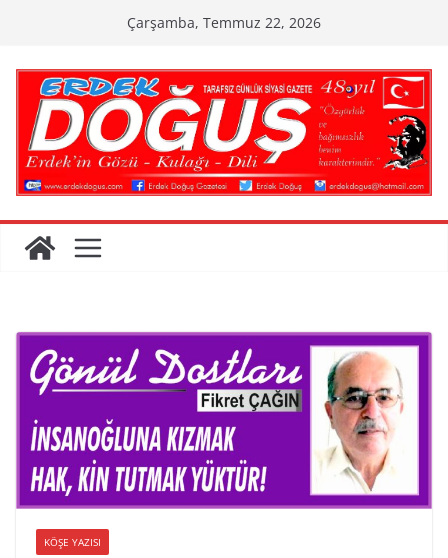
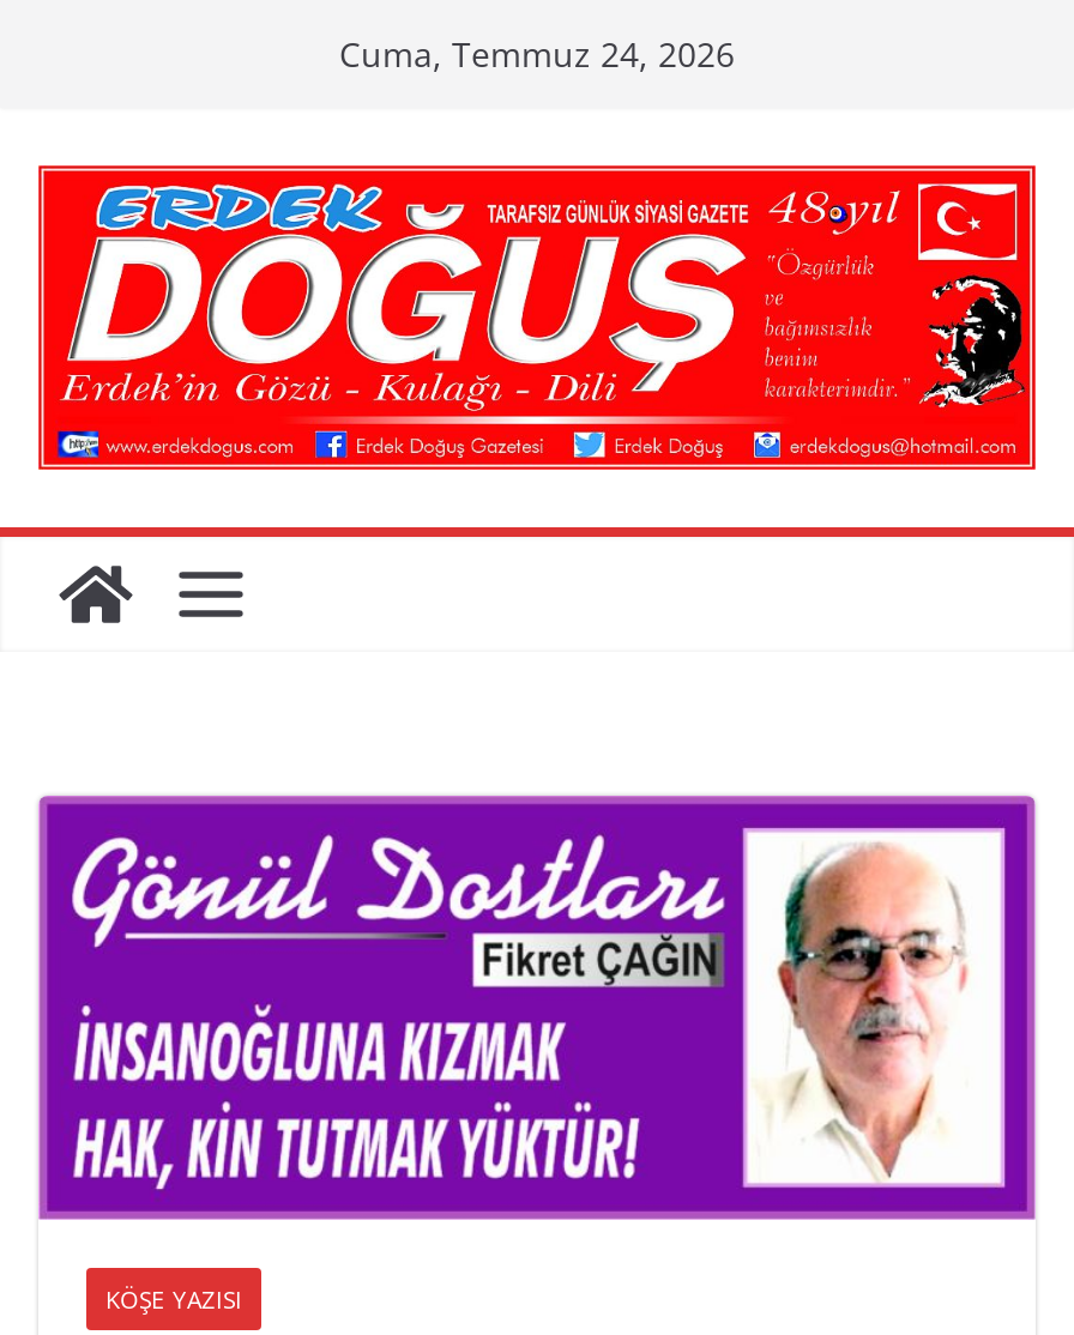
- Çarşamba, Temmuz 22, 2026
+ Cuma, Temmuz 24, 2026
